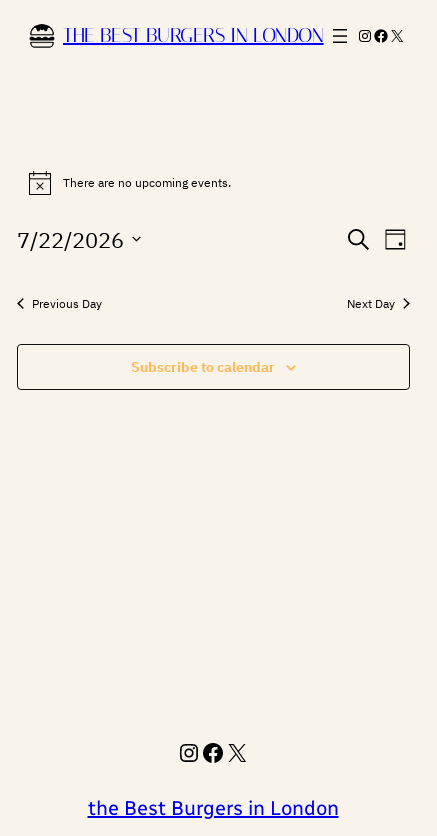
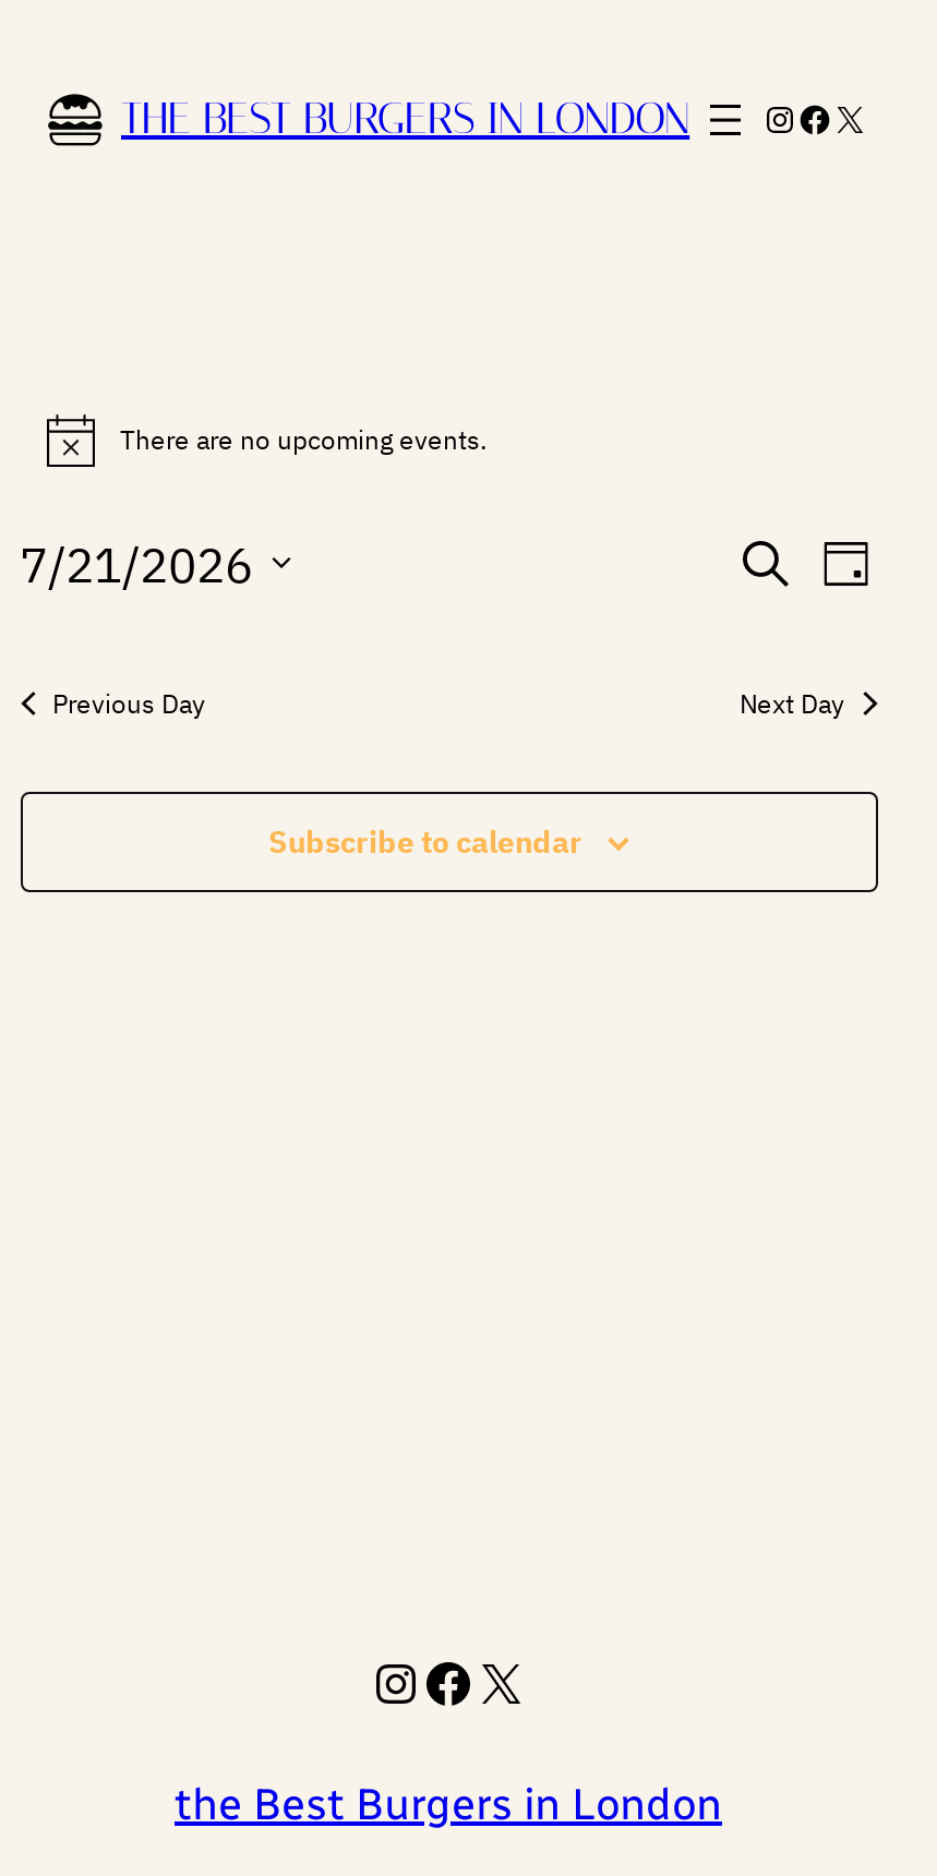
- 7/22/2026
+ 7/21/2026
